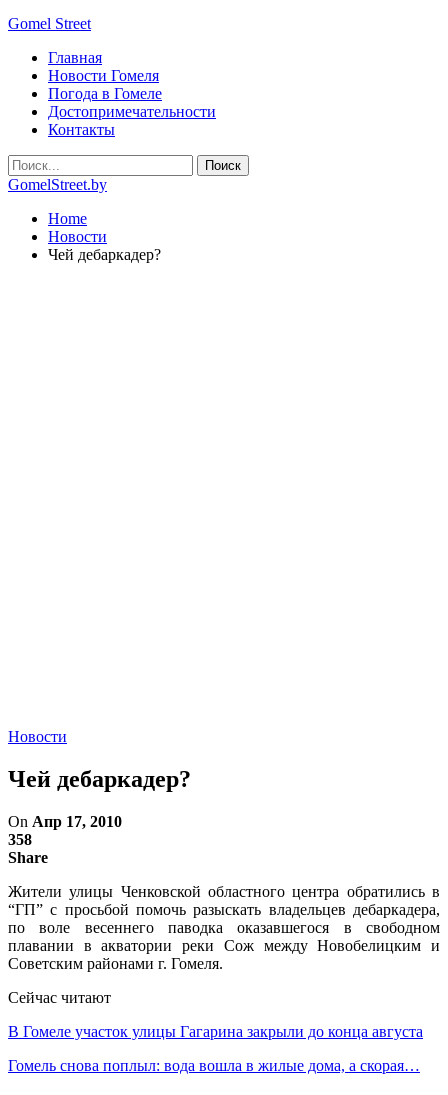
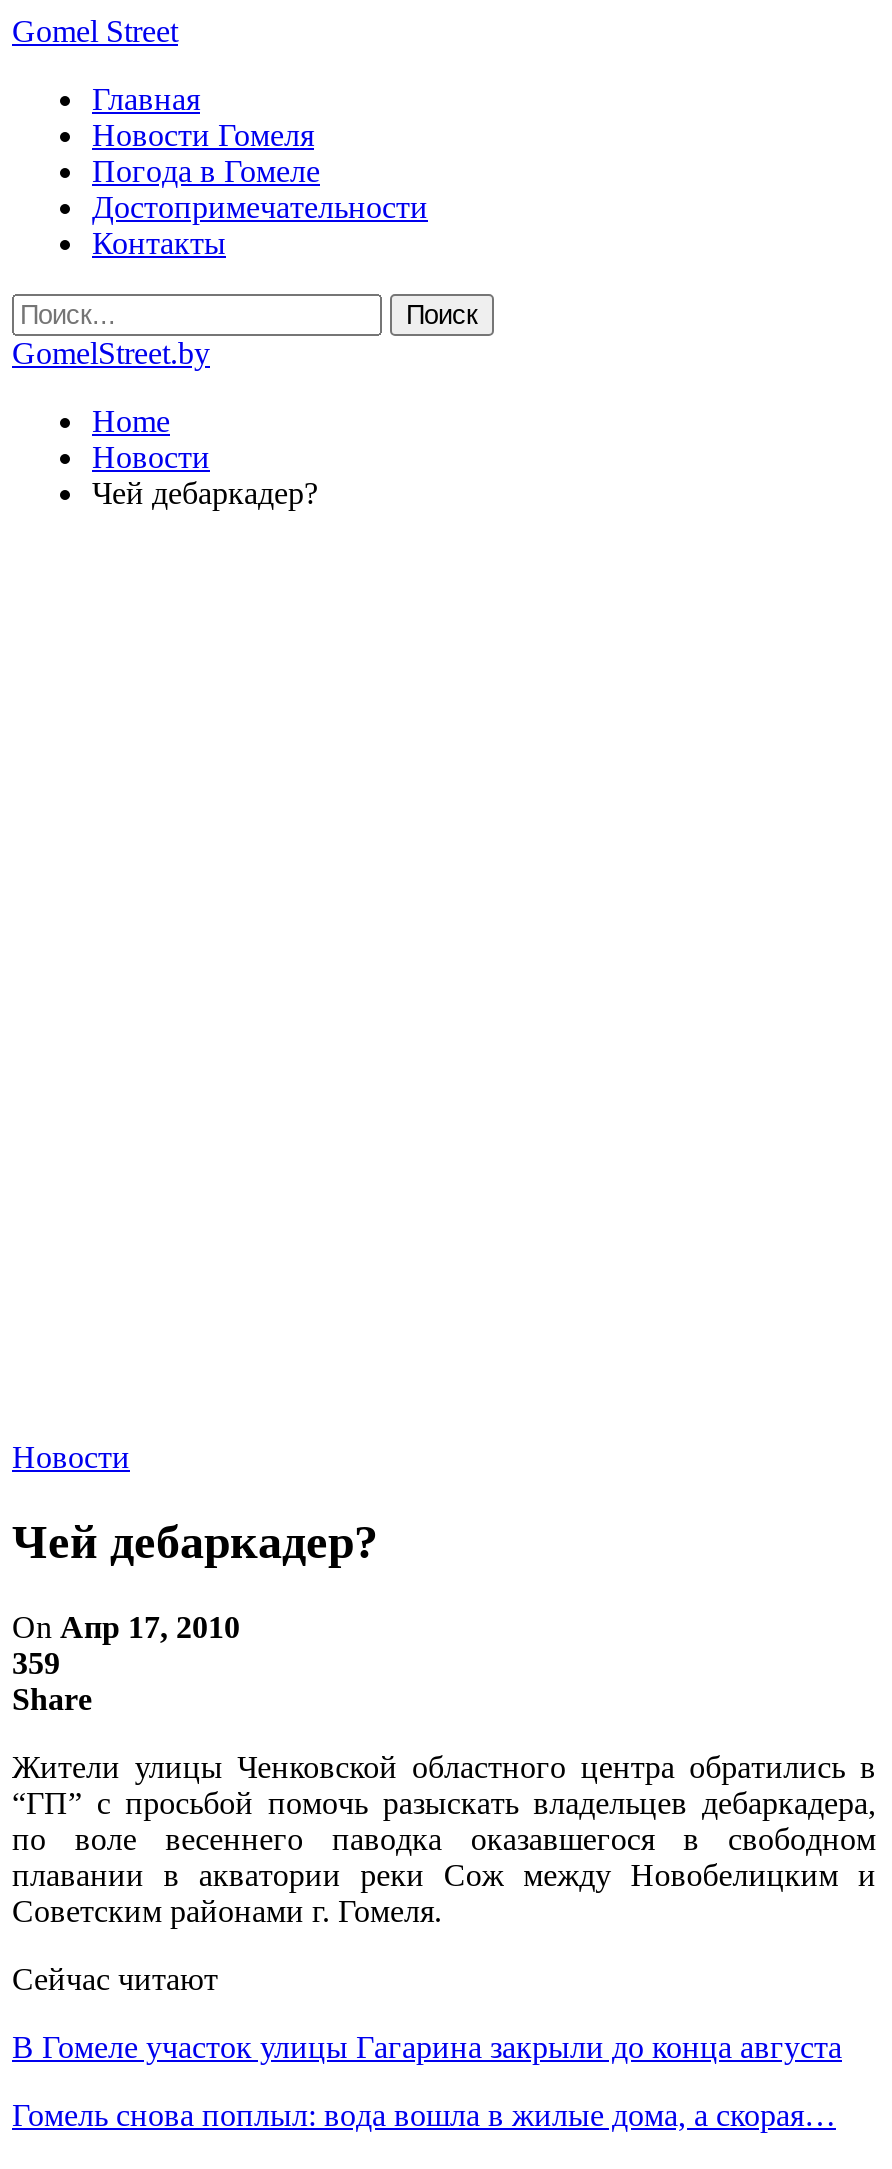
- 358
+ 359
